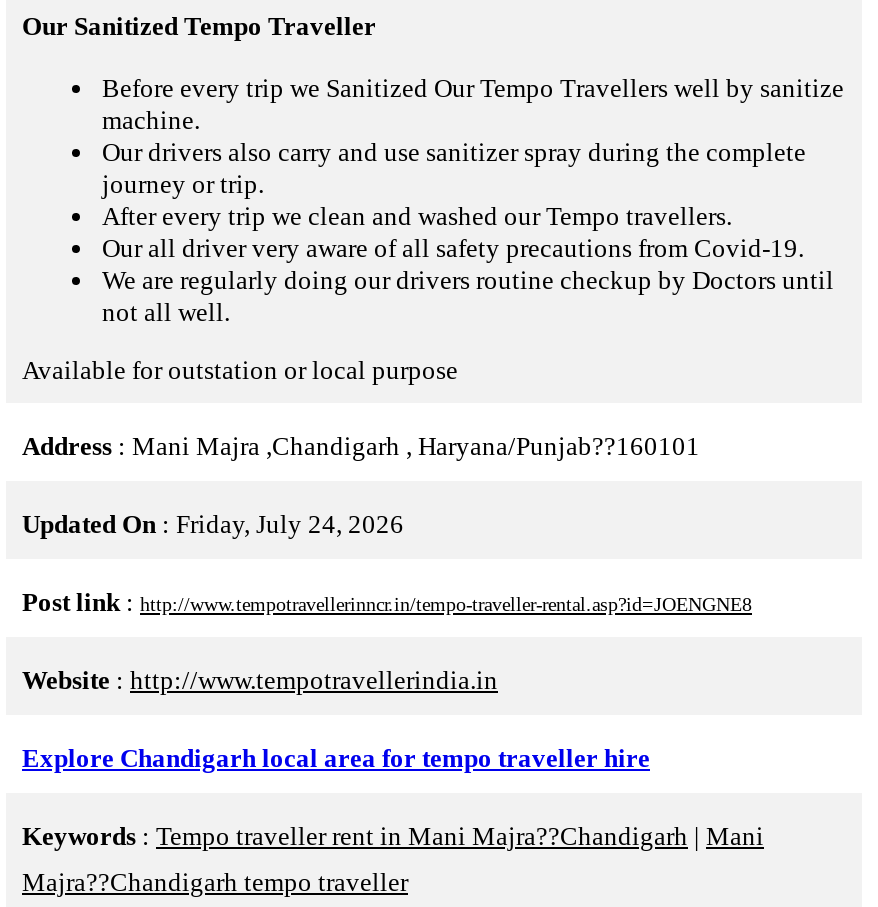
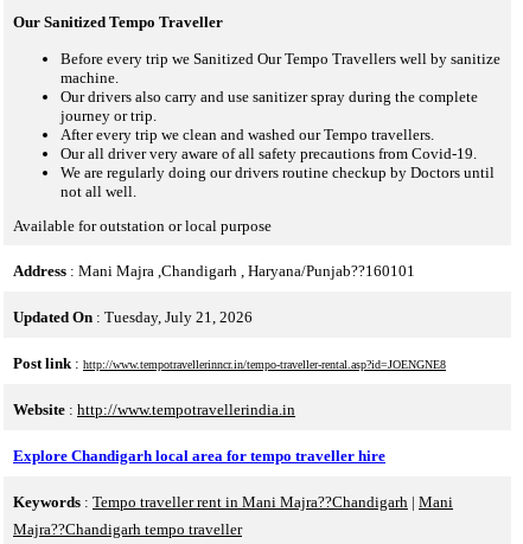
- Updated On: Friday, July 24, 2026
+ Updated On: Tuesday, July 21, 2026
